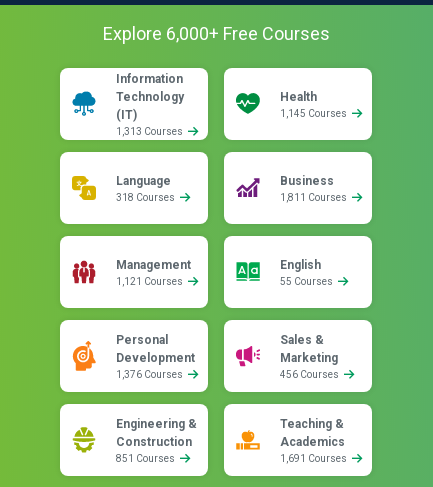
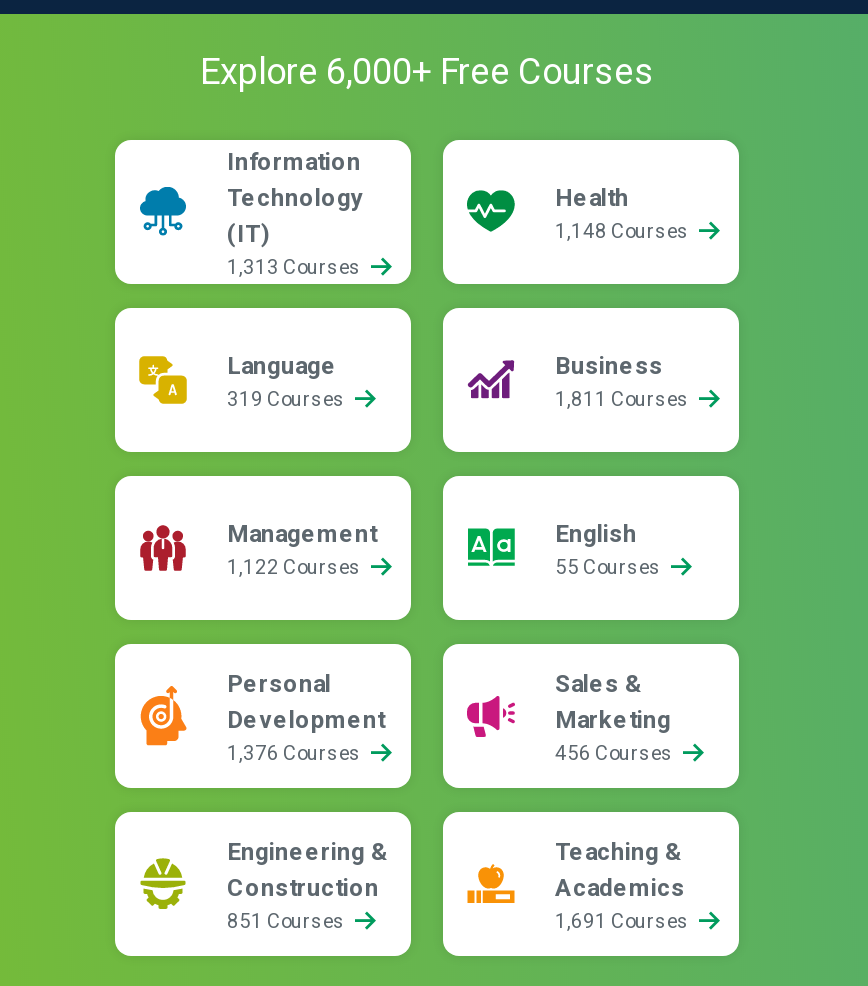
- 1,145 Courses
+ 1,148 Courses

- 318 Courses
+ 319 Courses

- 1,121 Courses
+ 1,122 Courses
